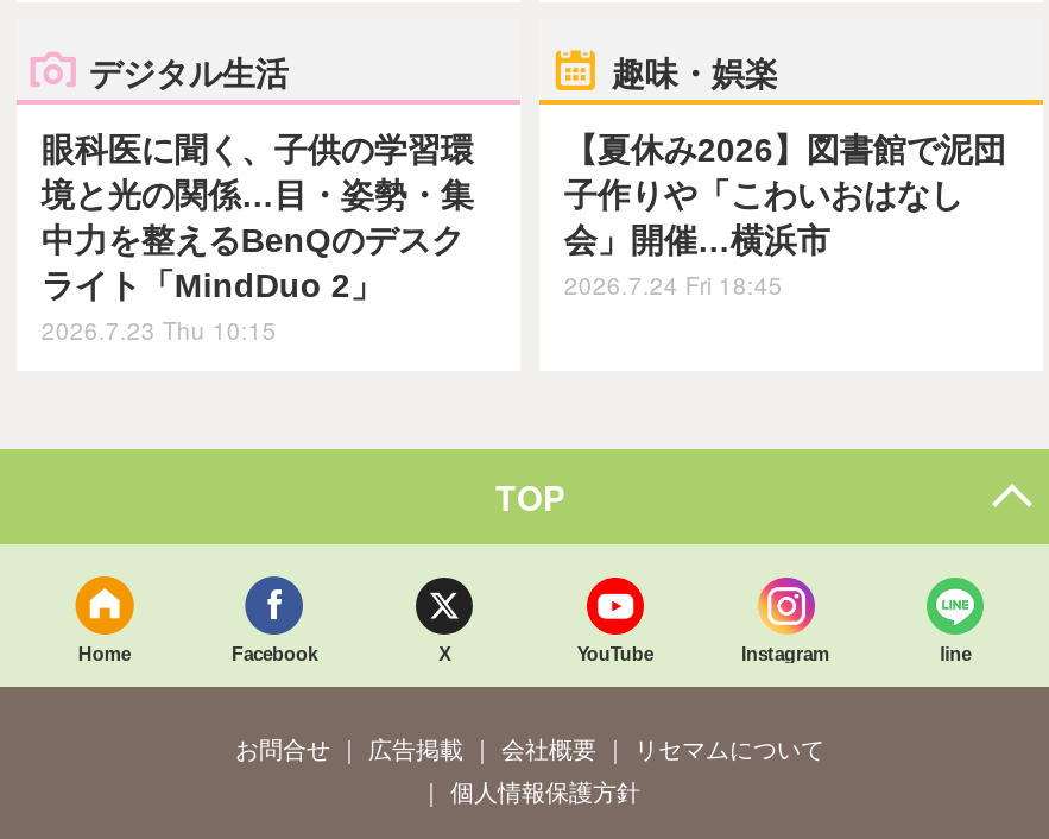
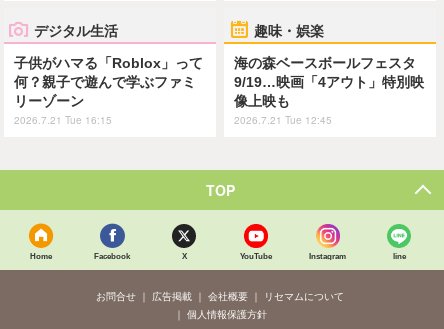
- 眼科医に聞く、子供の学習環
- 境と光の関係…目・姿勢・集
- 中力を整えるBenQのデスク
- ライト「MindDuo 2」
- 2026.7.23 Thu 10:15
+ 子供がハマる「Roblox」って
+ 何？親子で遊んで学ぶファミ
+ リーゾーン
+ 2026.7.21 Tue 16:15

- 【夏休み2026】図書館で泥団
- 子作りや「こわいおはなし
- 会」開催…横浜市
- 2026.7.24 Fri 18:45
+ 海の森ベースボールフェスタ
+ 9/19…映画「4アウト」特別映
+ 像上映も
+ 2026.7.21 Tue 12:45
